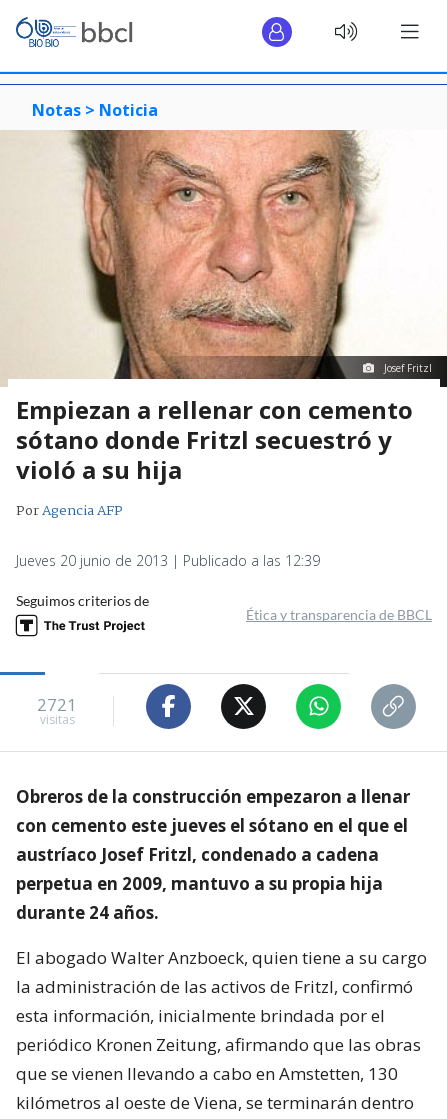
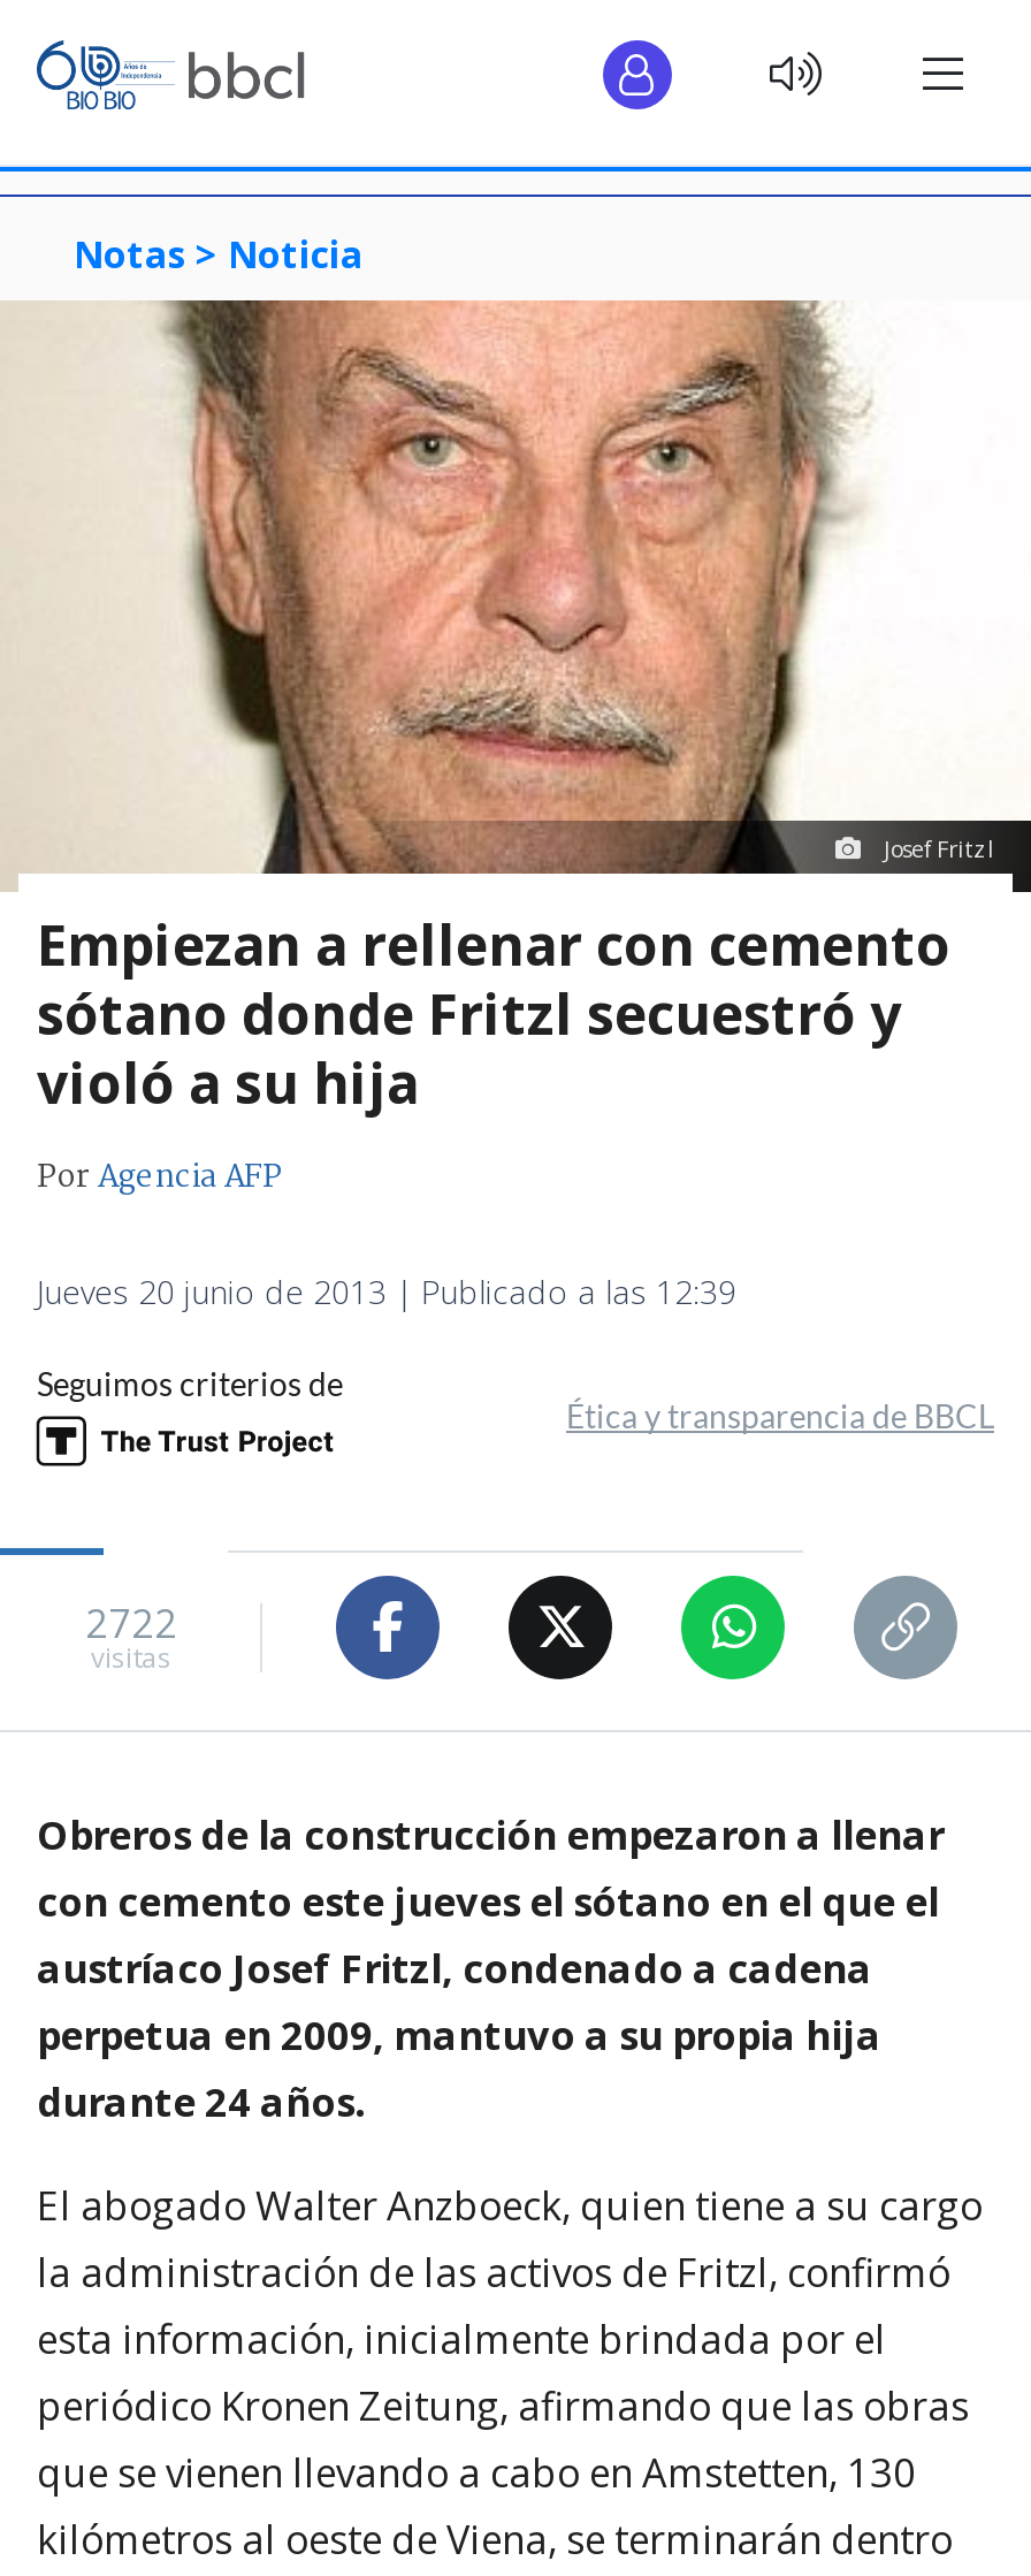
- 2721
+ 2722
